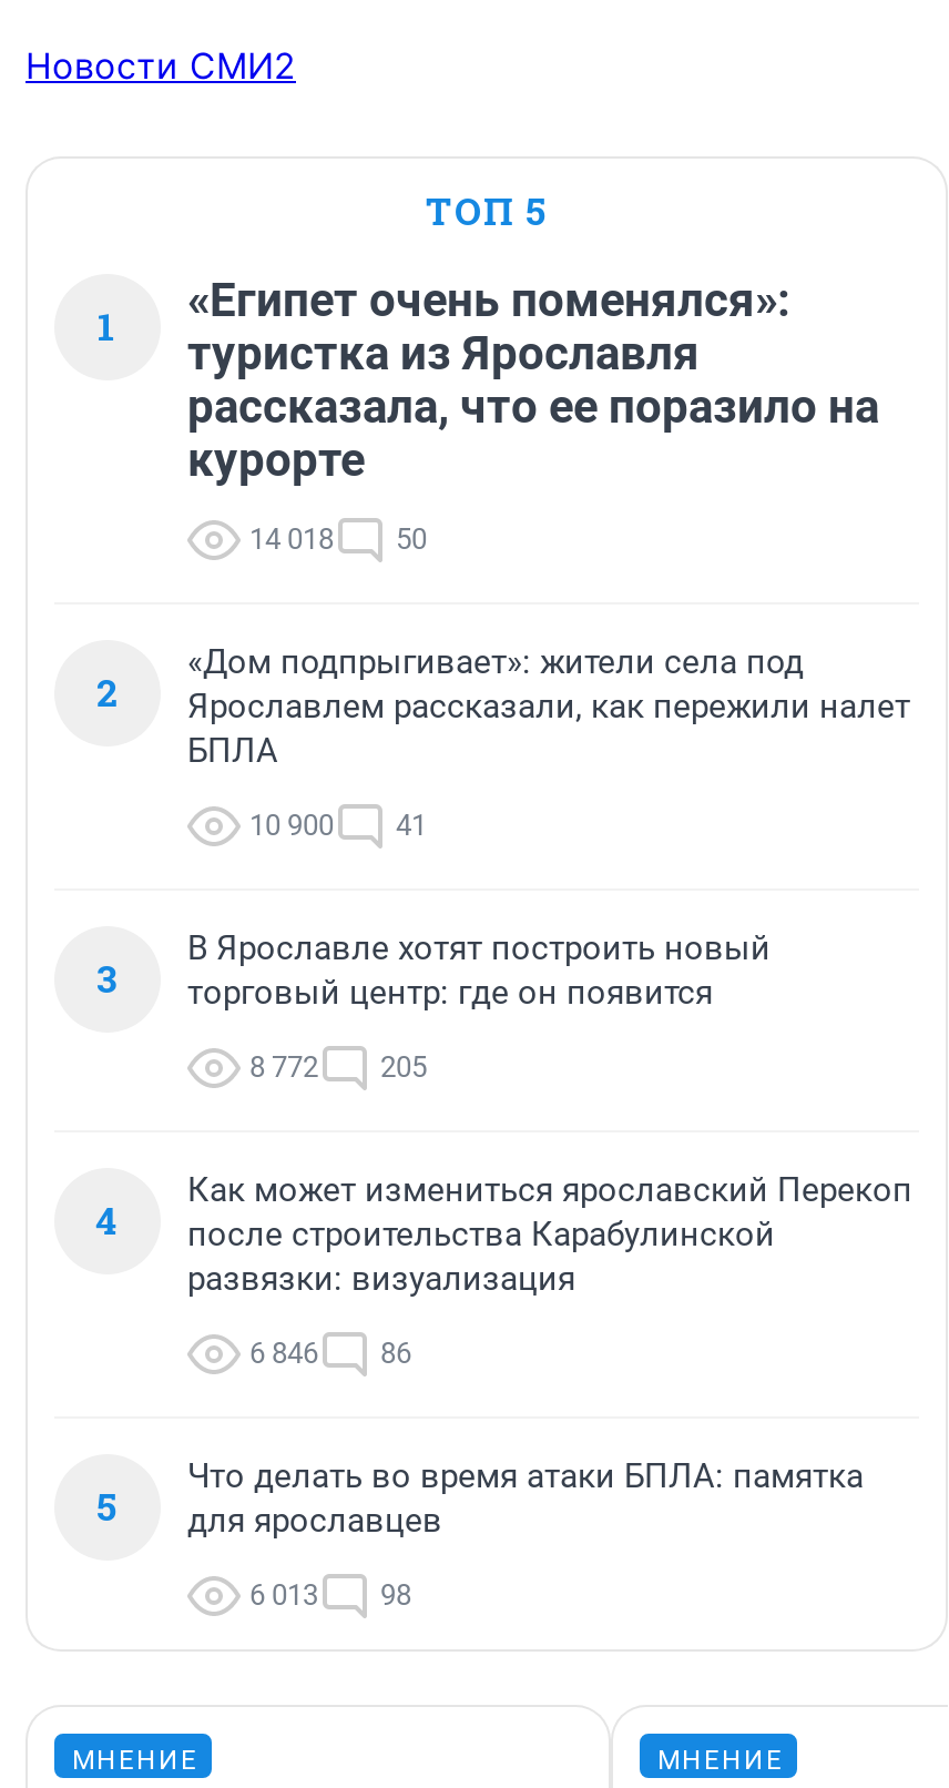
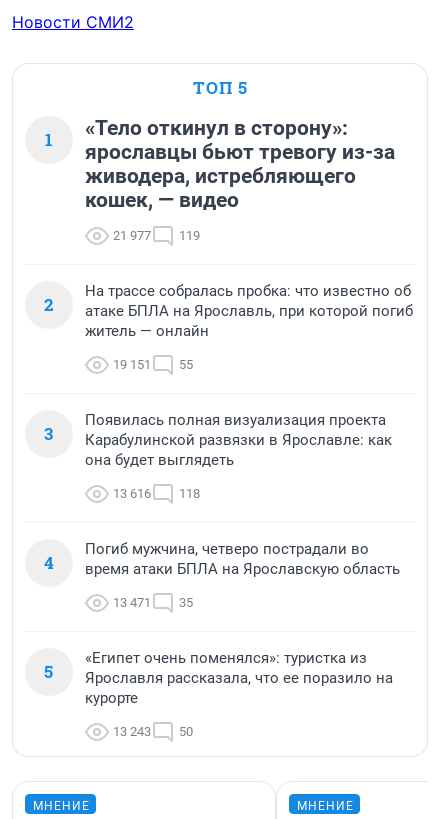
- «Египет очень поменялся»:
- туристка из Ярославля
- рассказала, что ее поразило на
- курорте
+ «Тело откинул в сторону»:
+ ярославцы бьют тревогу из-за
+ живодера, истребляющего
+ кошек, — видео

- 14 018
- 50
+ 21 977
+ 119

- «Дом подпрыгивает»: жители села под
- Ярославлем рассказали, как пережили налет
- БПЛА
+ На трассе собралась пробка: что известно об
+ атаке БПЛА на Ярославль, при которой погиб
+ житель — онлайн

- 10 900
- 41
+ 19 151
+ 55

- В Ярославле хотят построить новый
- торговый центр: где он появится
+ Появилась полная визуализация проекта
+ Карабулинской развязки в Ярославле: как
+ она будет выглядеть

- 8 772
- 205
+ 13 616
+ 118

- Как может измениться ярославский Перекоп
- после строительства Карабулинской
- развязки: визуализация
+ Погиб мужчина, четверо пострадали во
+ время атаки БПЛА на Ярославскую область

- 6 846
- 86
+ 13 471
+ 35

- Что делать во время атаки БПЛА: памятка
- для ярославцев
+ «Египет очень поменялся»: туристка из
+ Ярославля рассказала, что ее поразило на
+ курорте

- 6 013
- 98
+ 13 243
+ 50
